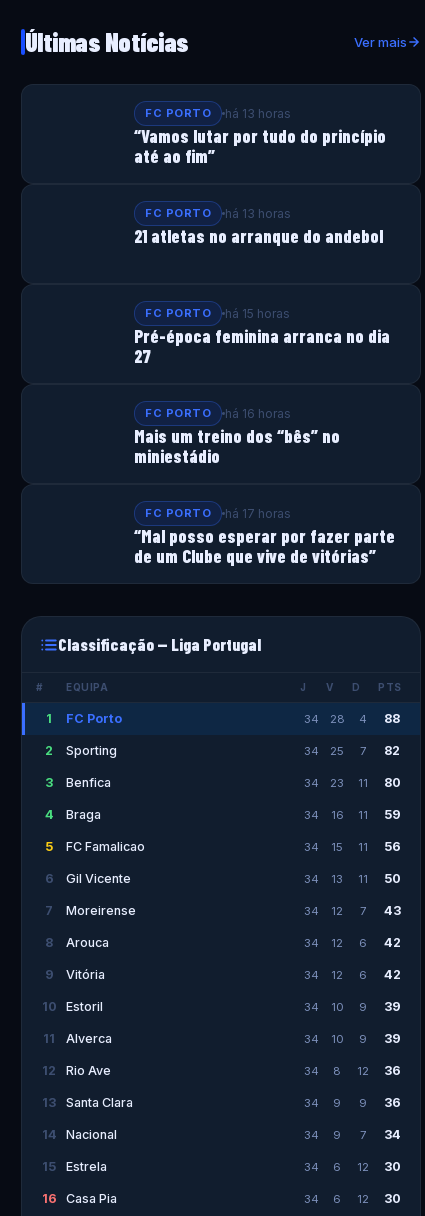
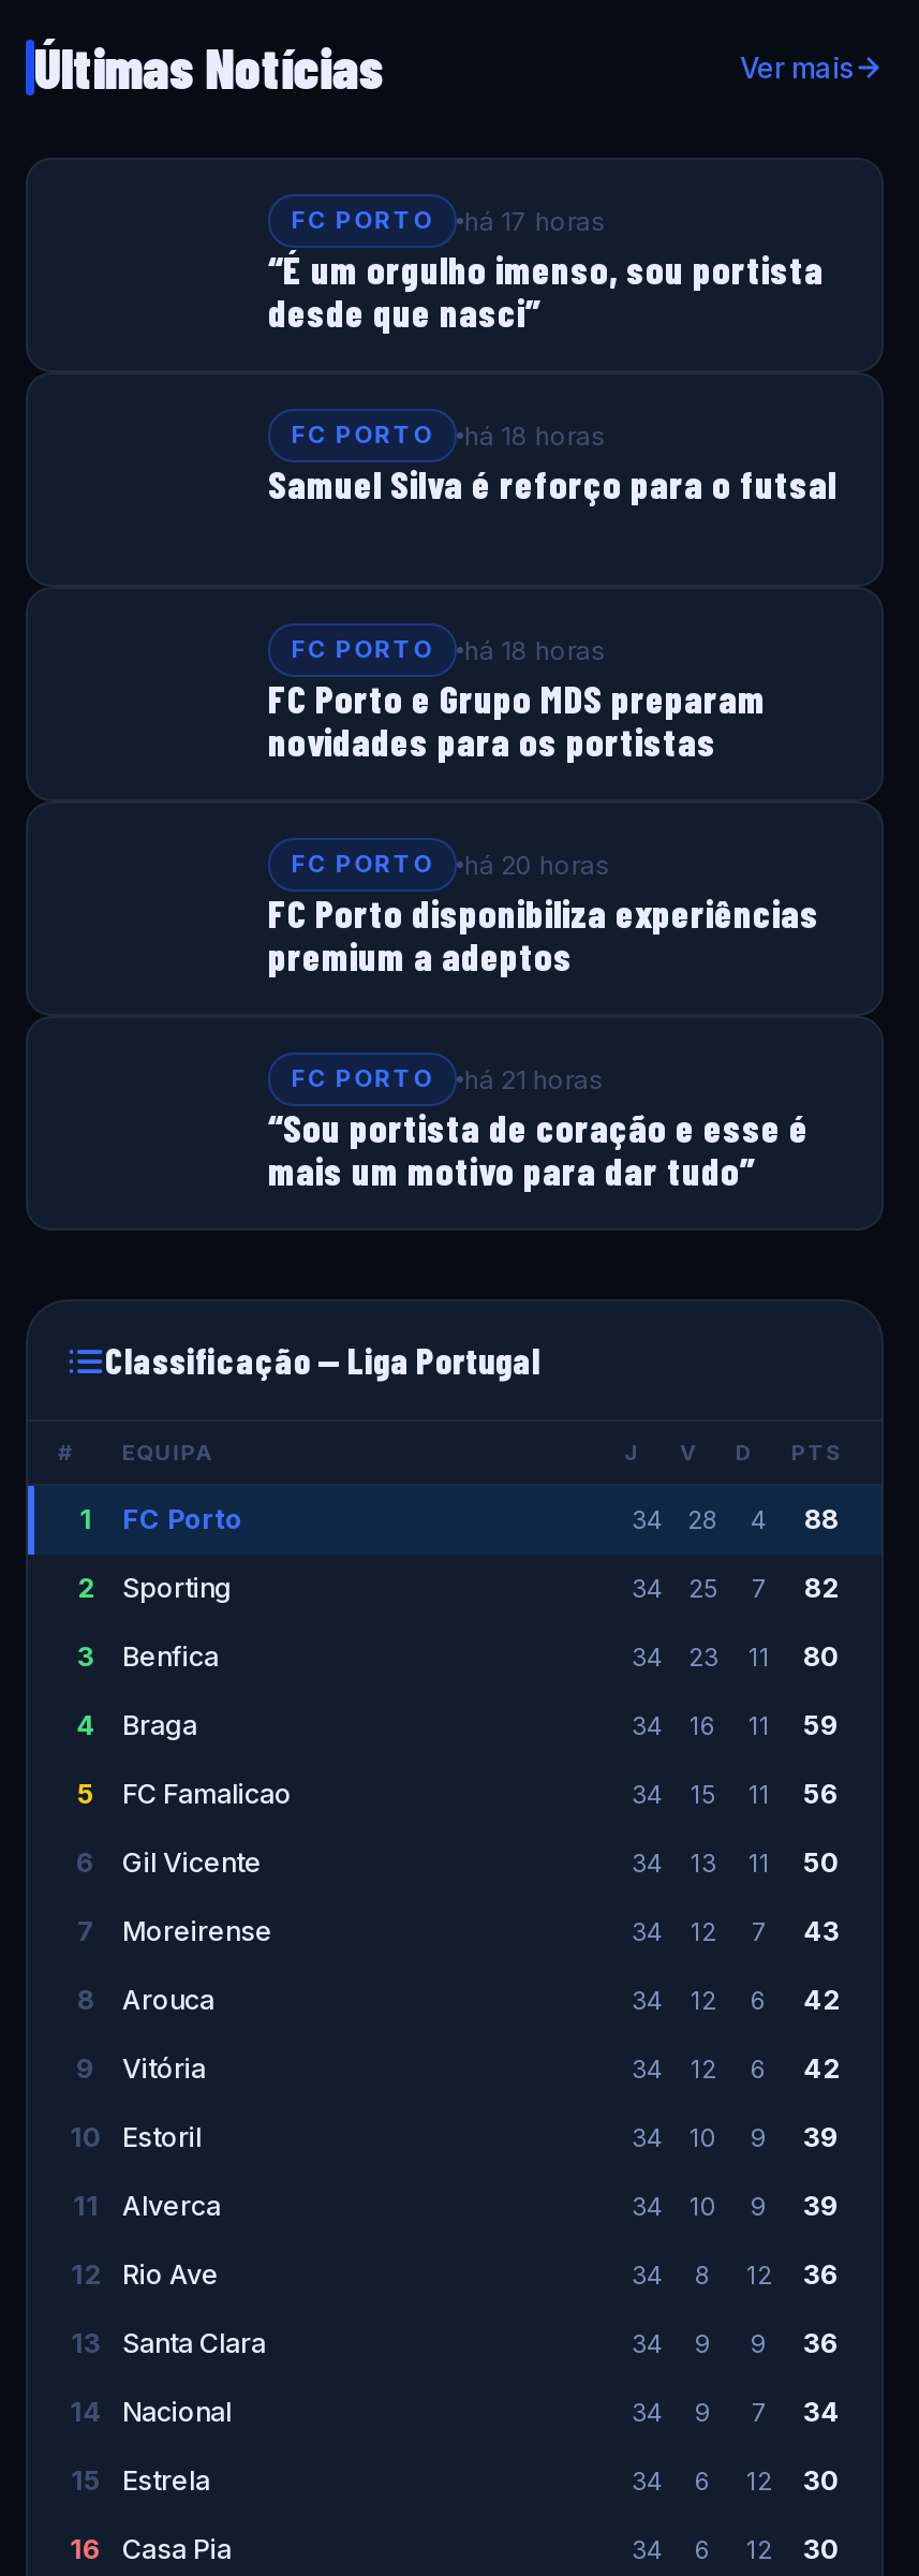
- há 13 horas
- “Vamos lutar por tudo do princípio
- até ao fim”
+ há 17 horas
+ “É um orgulho imenso, sou portista
+ desde que nasci”

- há 13 horas
- 21 atletas no arranque do andebol
+ há 18 horas
+ Samuel Silva é reforço para o futsal

- há 15 horas
- Pré-época feminina arranca no dia
- 27
+ há 18 horas
+ FC Porto e Grupo MDS preparam
+ novidades para os portistas

- há 16 horas
- Mais um treino dos “bês” no
- miniestádio
+ há 20 horas
+ FC Porto disponibiliza experiências
+ premium a adeptos

- há 17 horas
- “Mal posso esperar por fazer parte
- de um Clube que vive de vitórias”
+ há 21 horas
+ “Sou portista de coração e esse é
+ mais um motivo para dar tudo”
